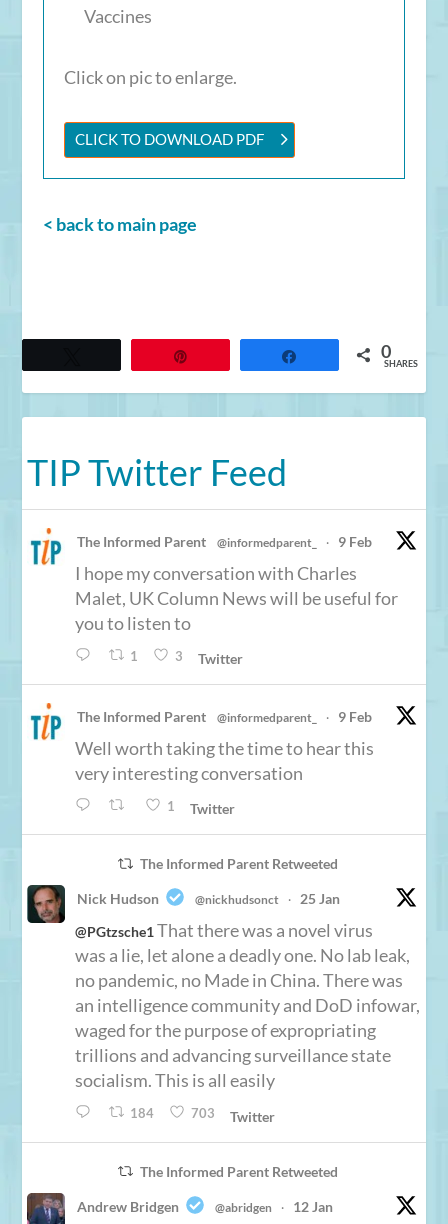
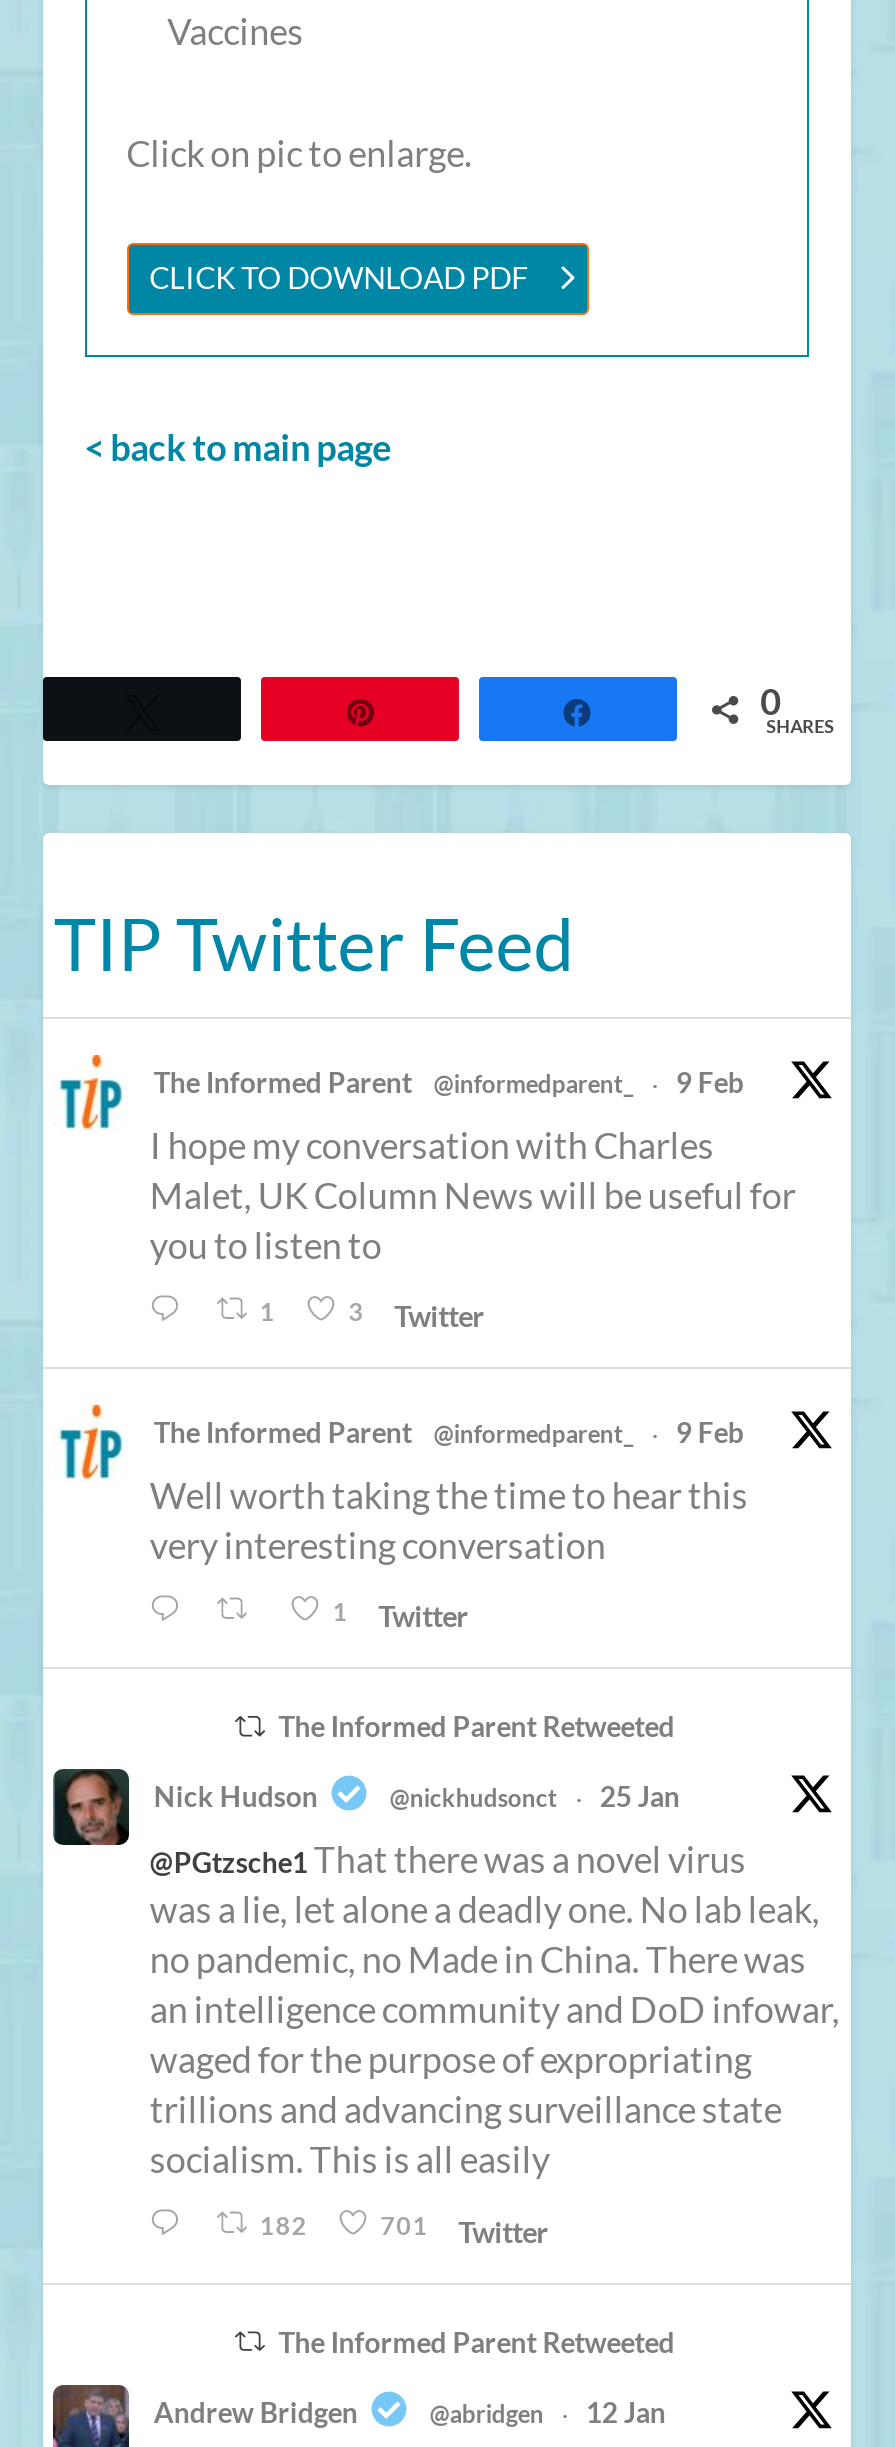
- 184
+ 182

- 703 Twitter
+ 701 Twitter
